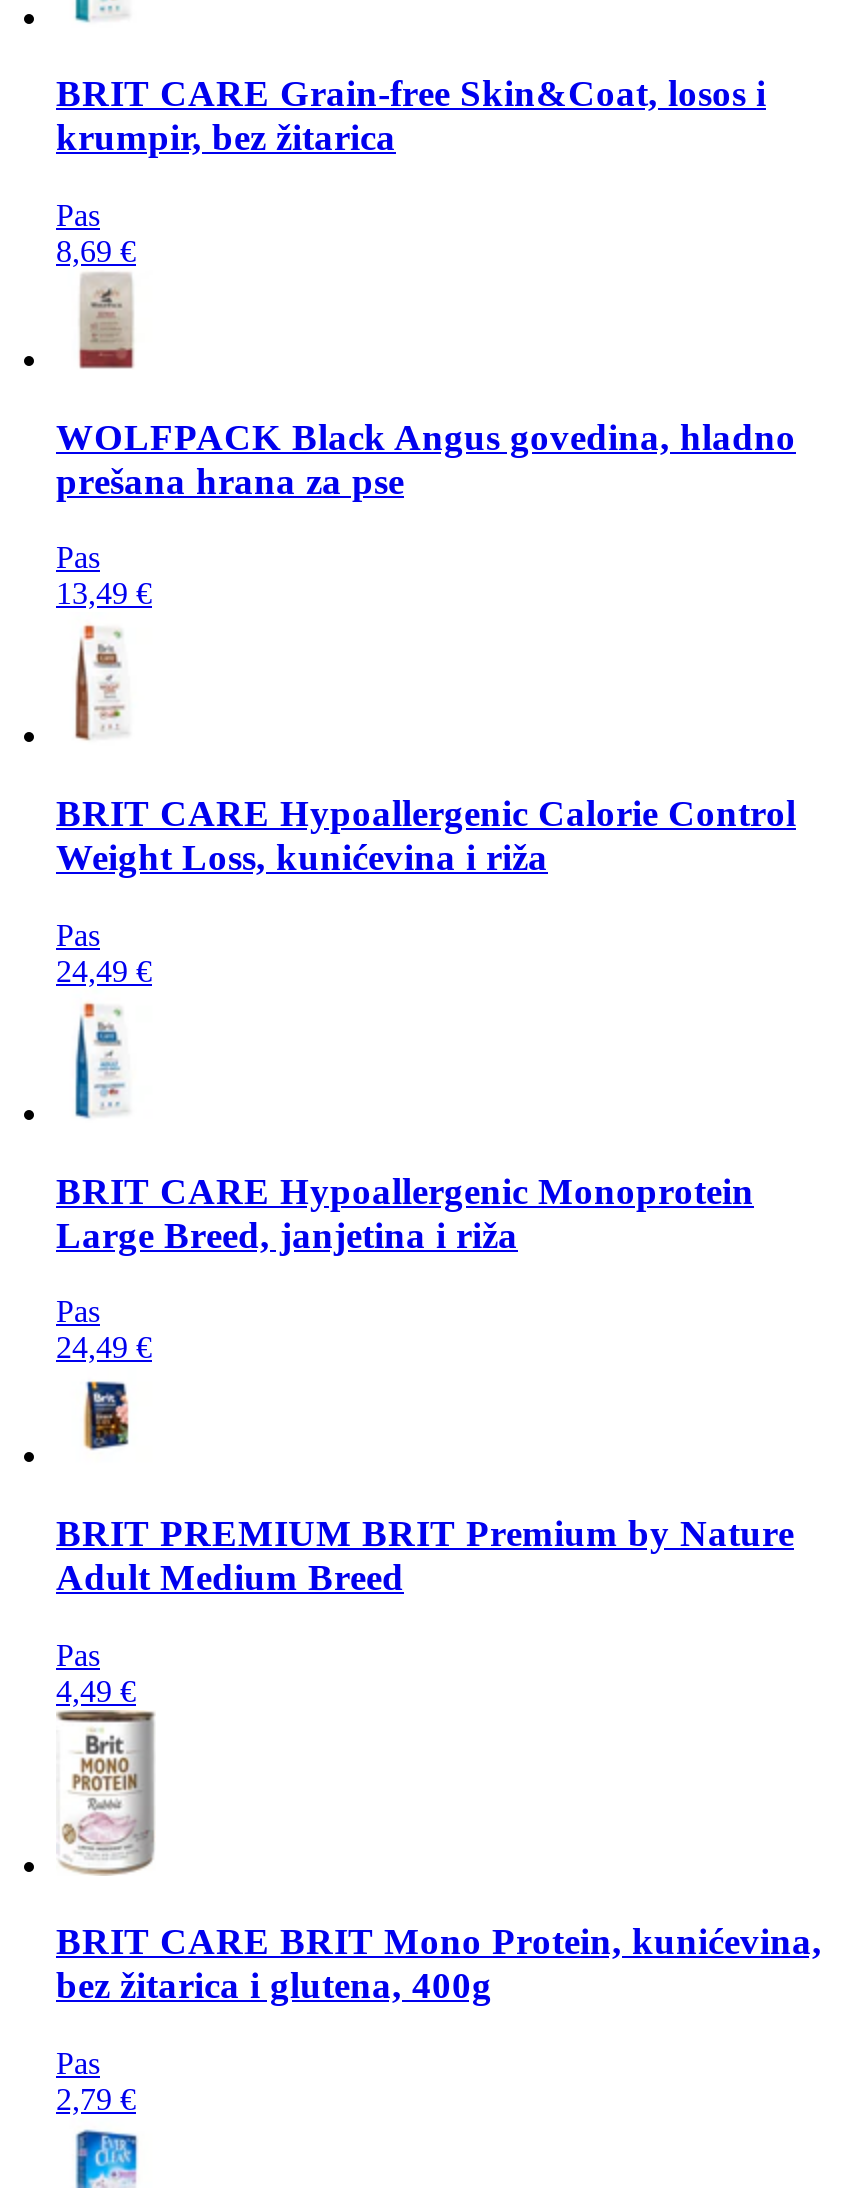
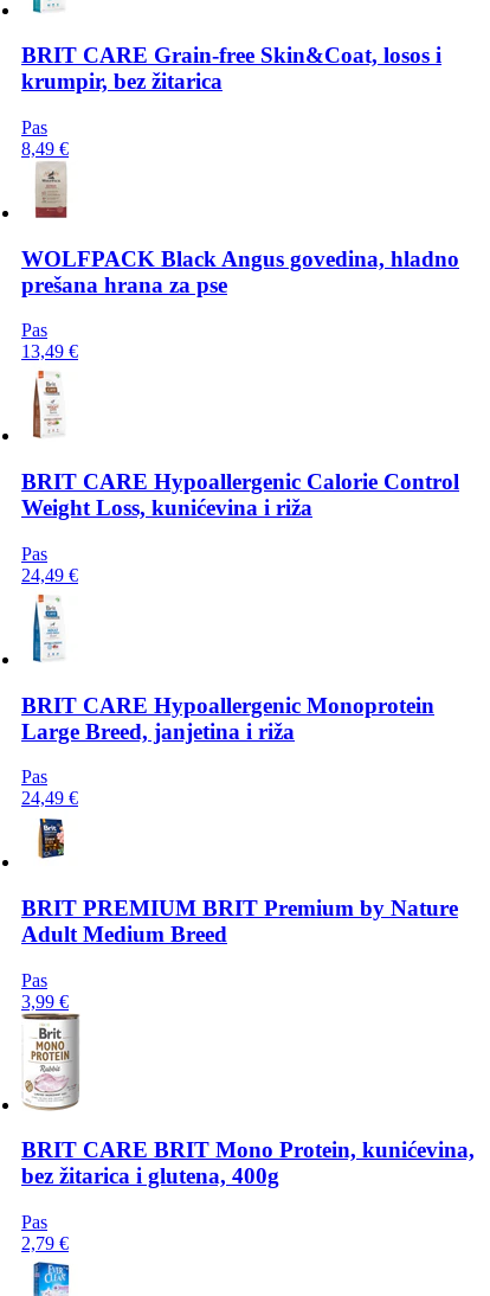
- 8,69 €
+ 8,49 €

- 4,49 €
+ 3,99 €
